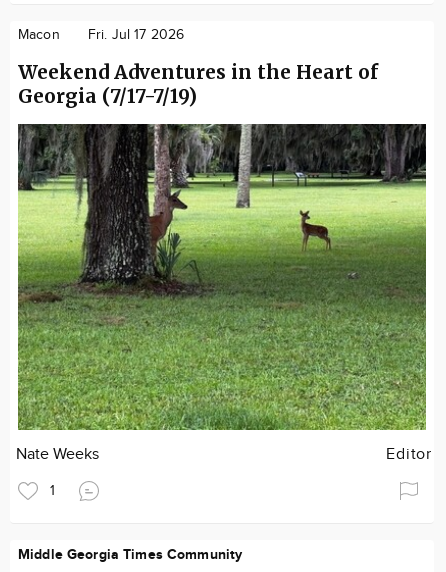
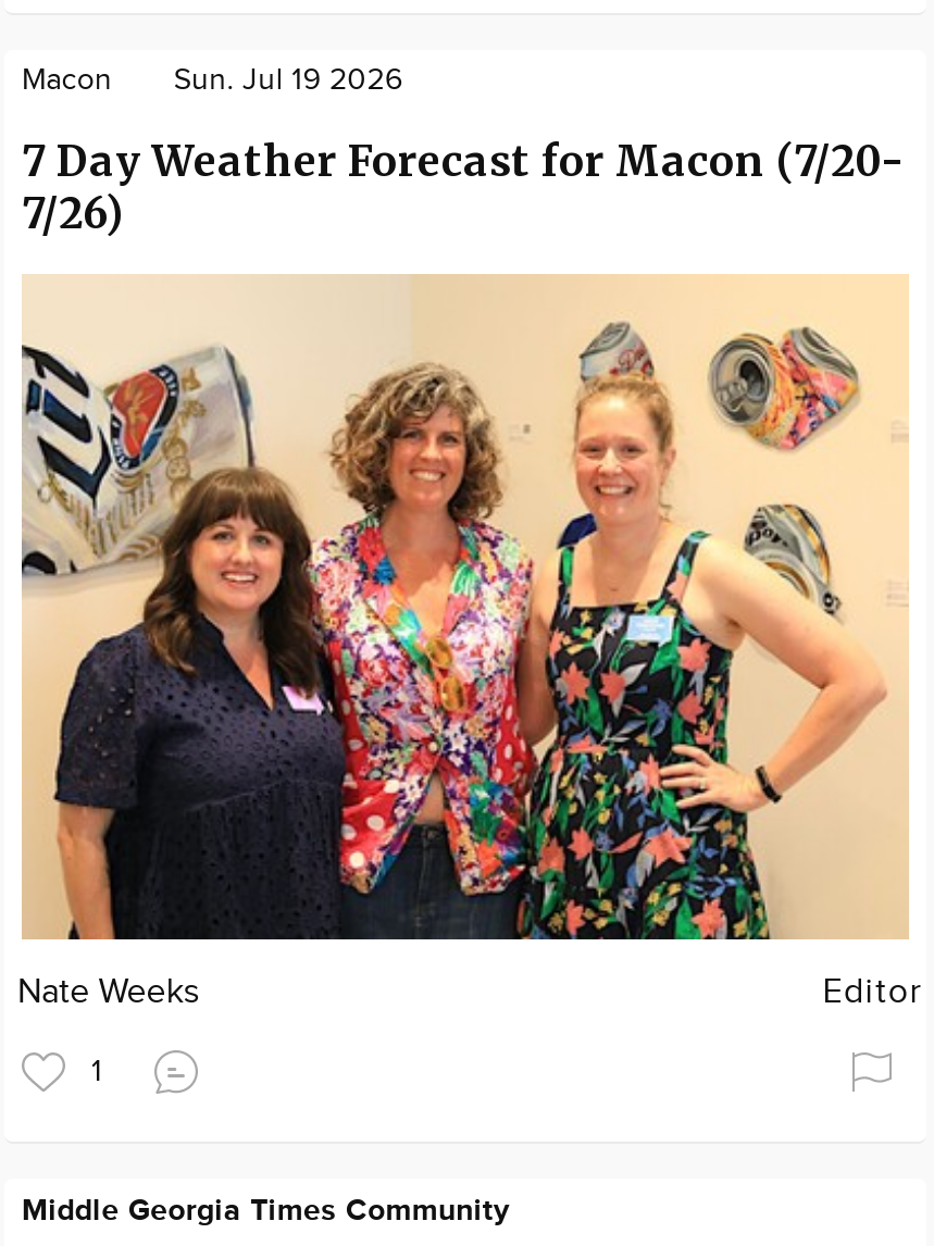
- Macon Fri. Jul 17 2026
+ Macon Sun. Jul 19 2026

- Weekend Adventures in the Heart of
- Georgia (7/17-7/19)
+ 7 Day Weather Forecast for Macon (7/20-
+ 7/26)

- [image]
+ [image]
